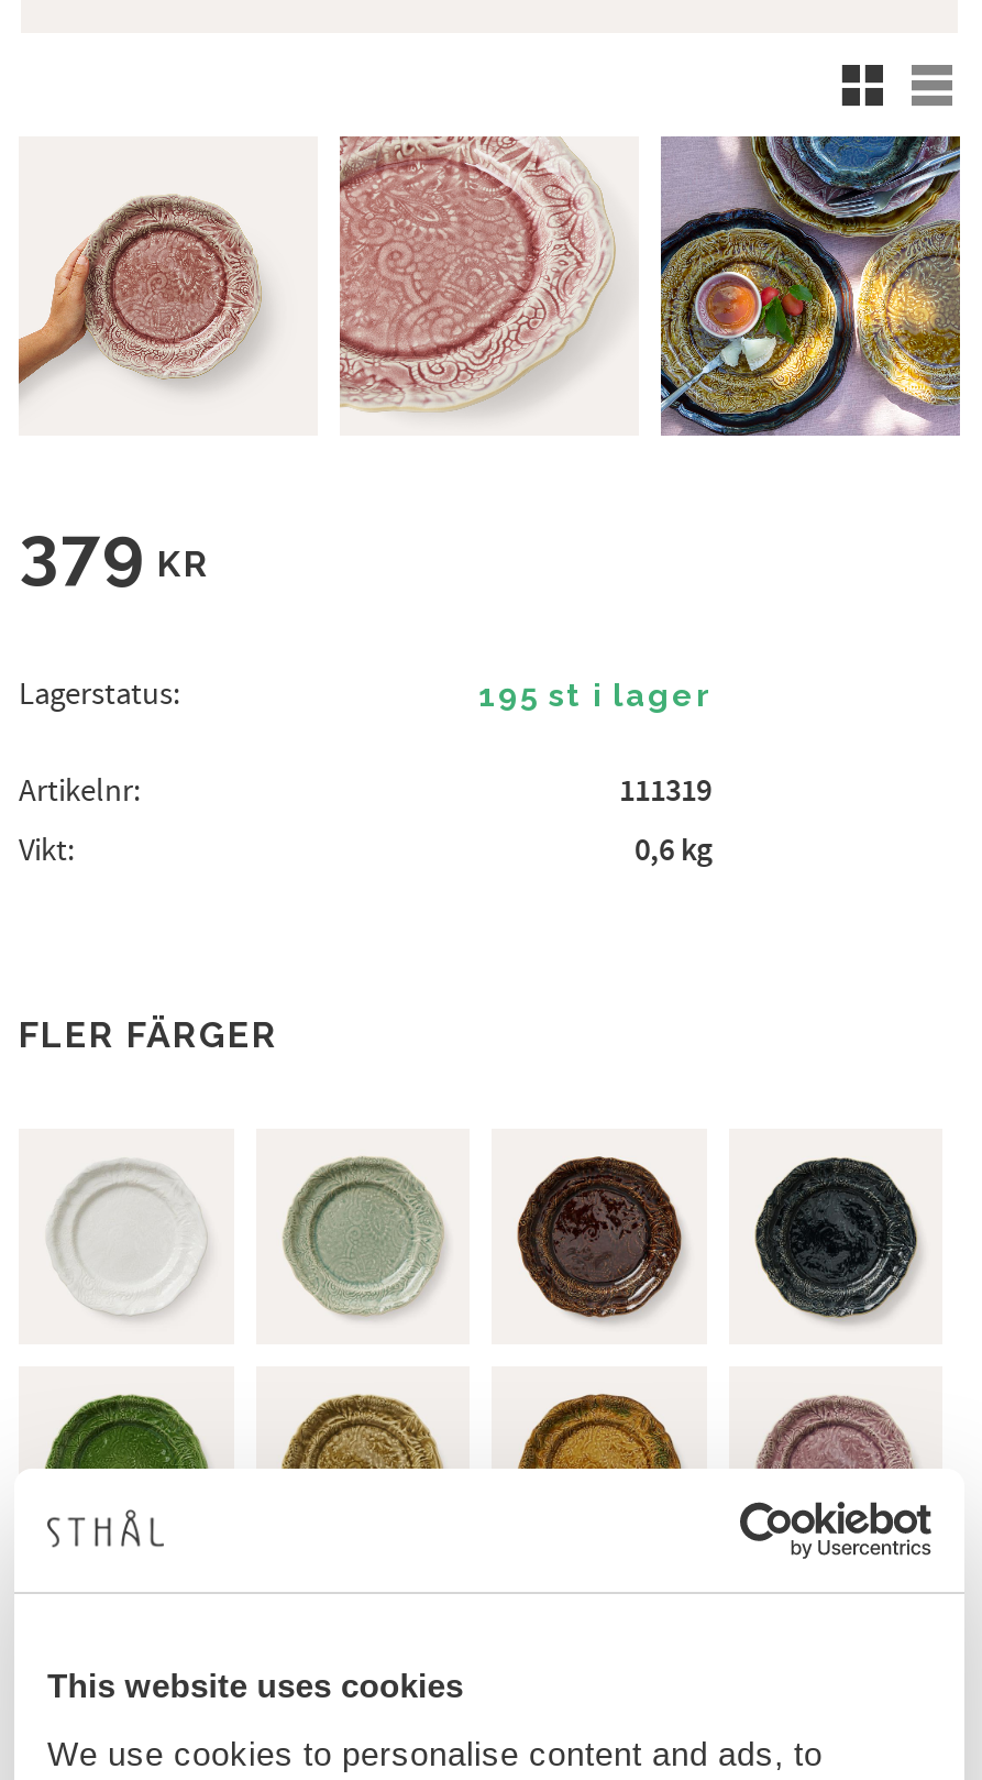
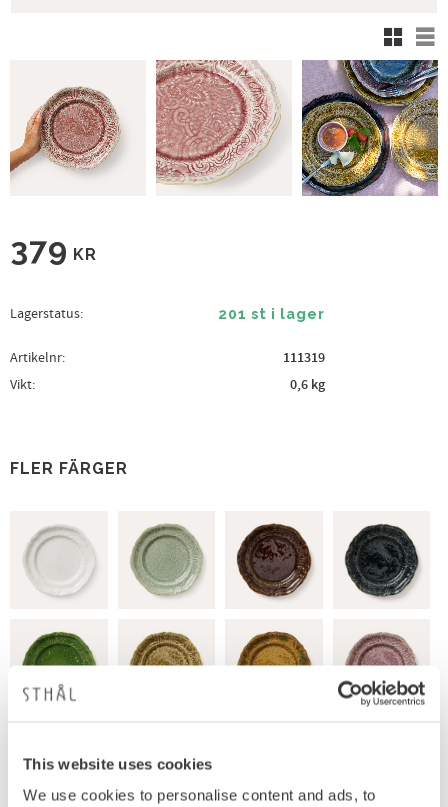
- 195 st i lager
+ 201 st i lager
